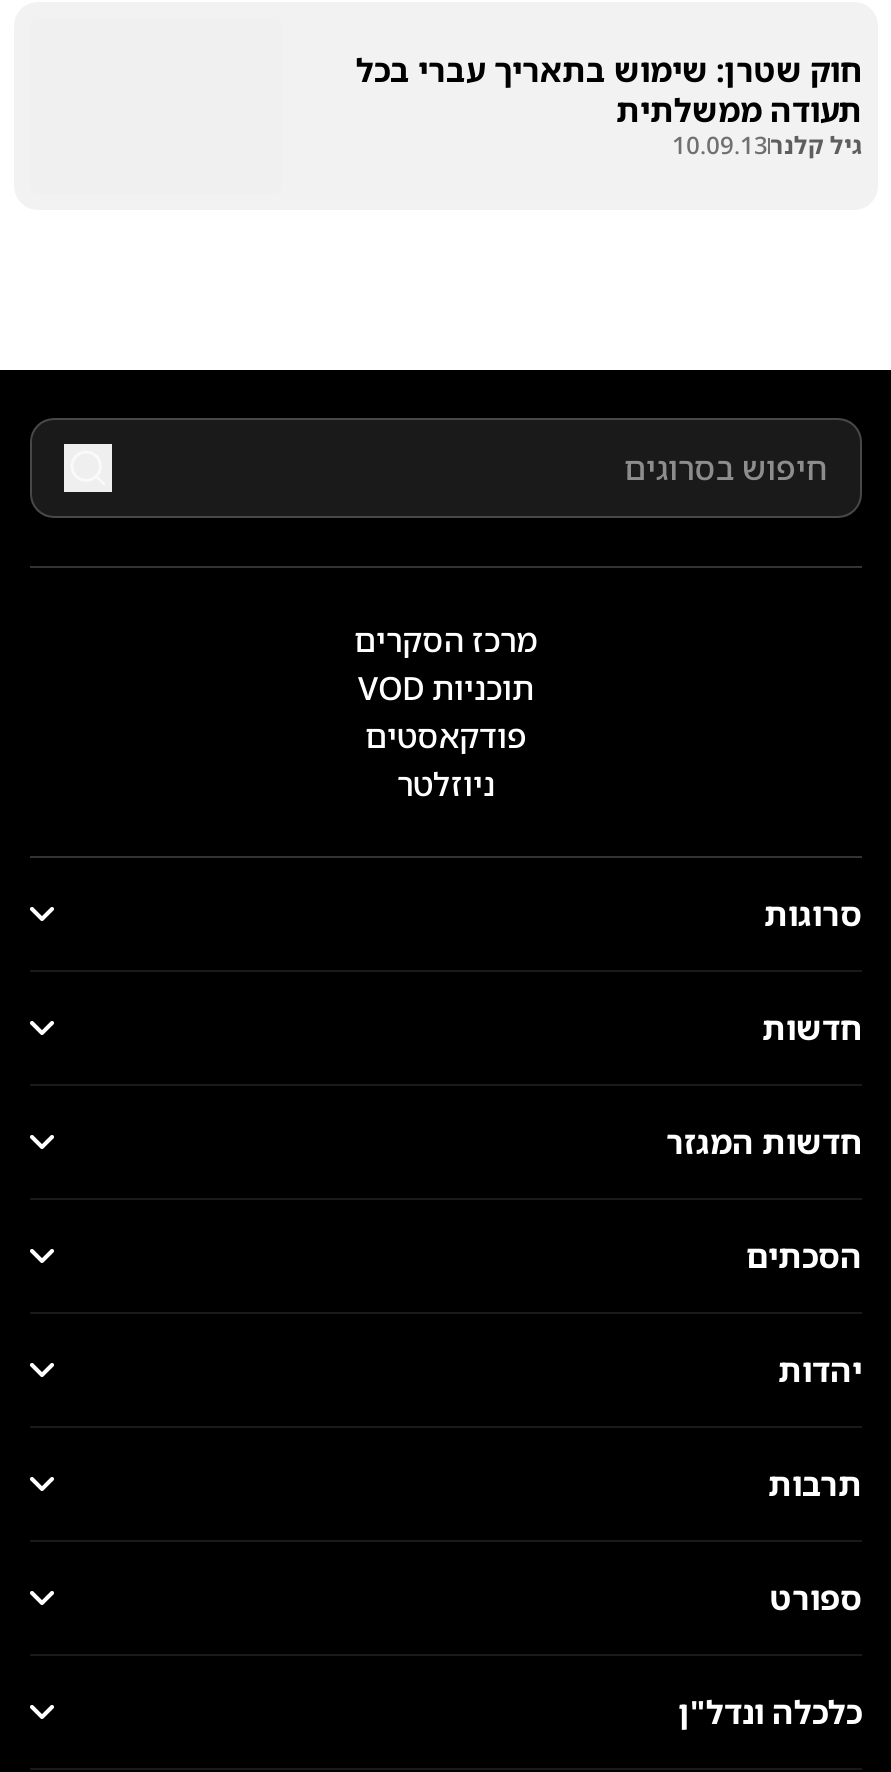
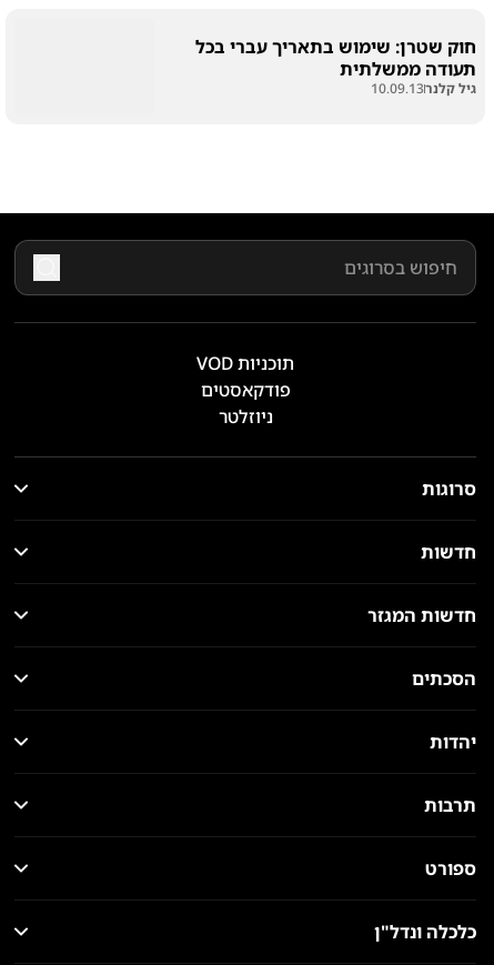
- מרכז הסקרים
